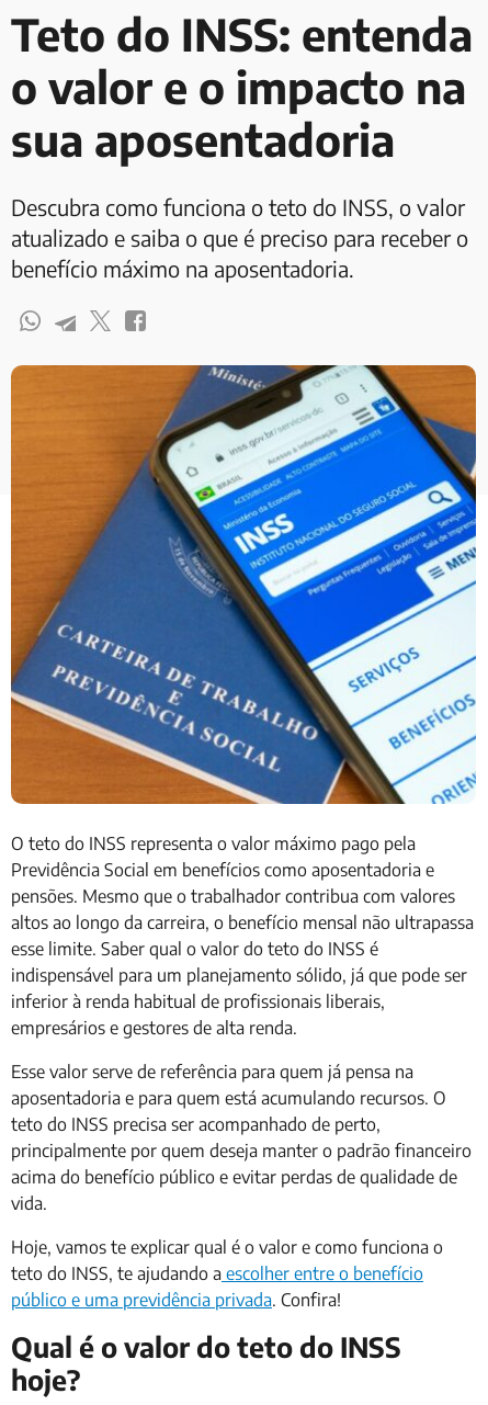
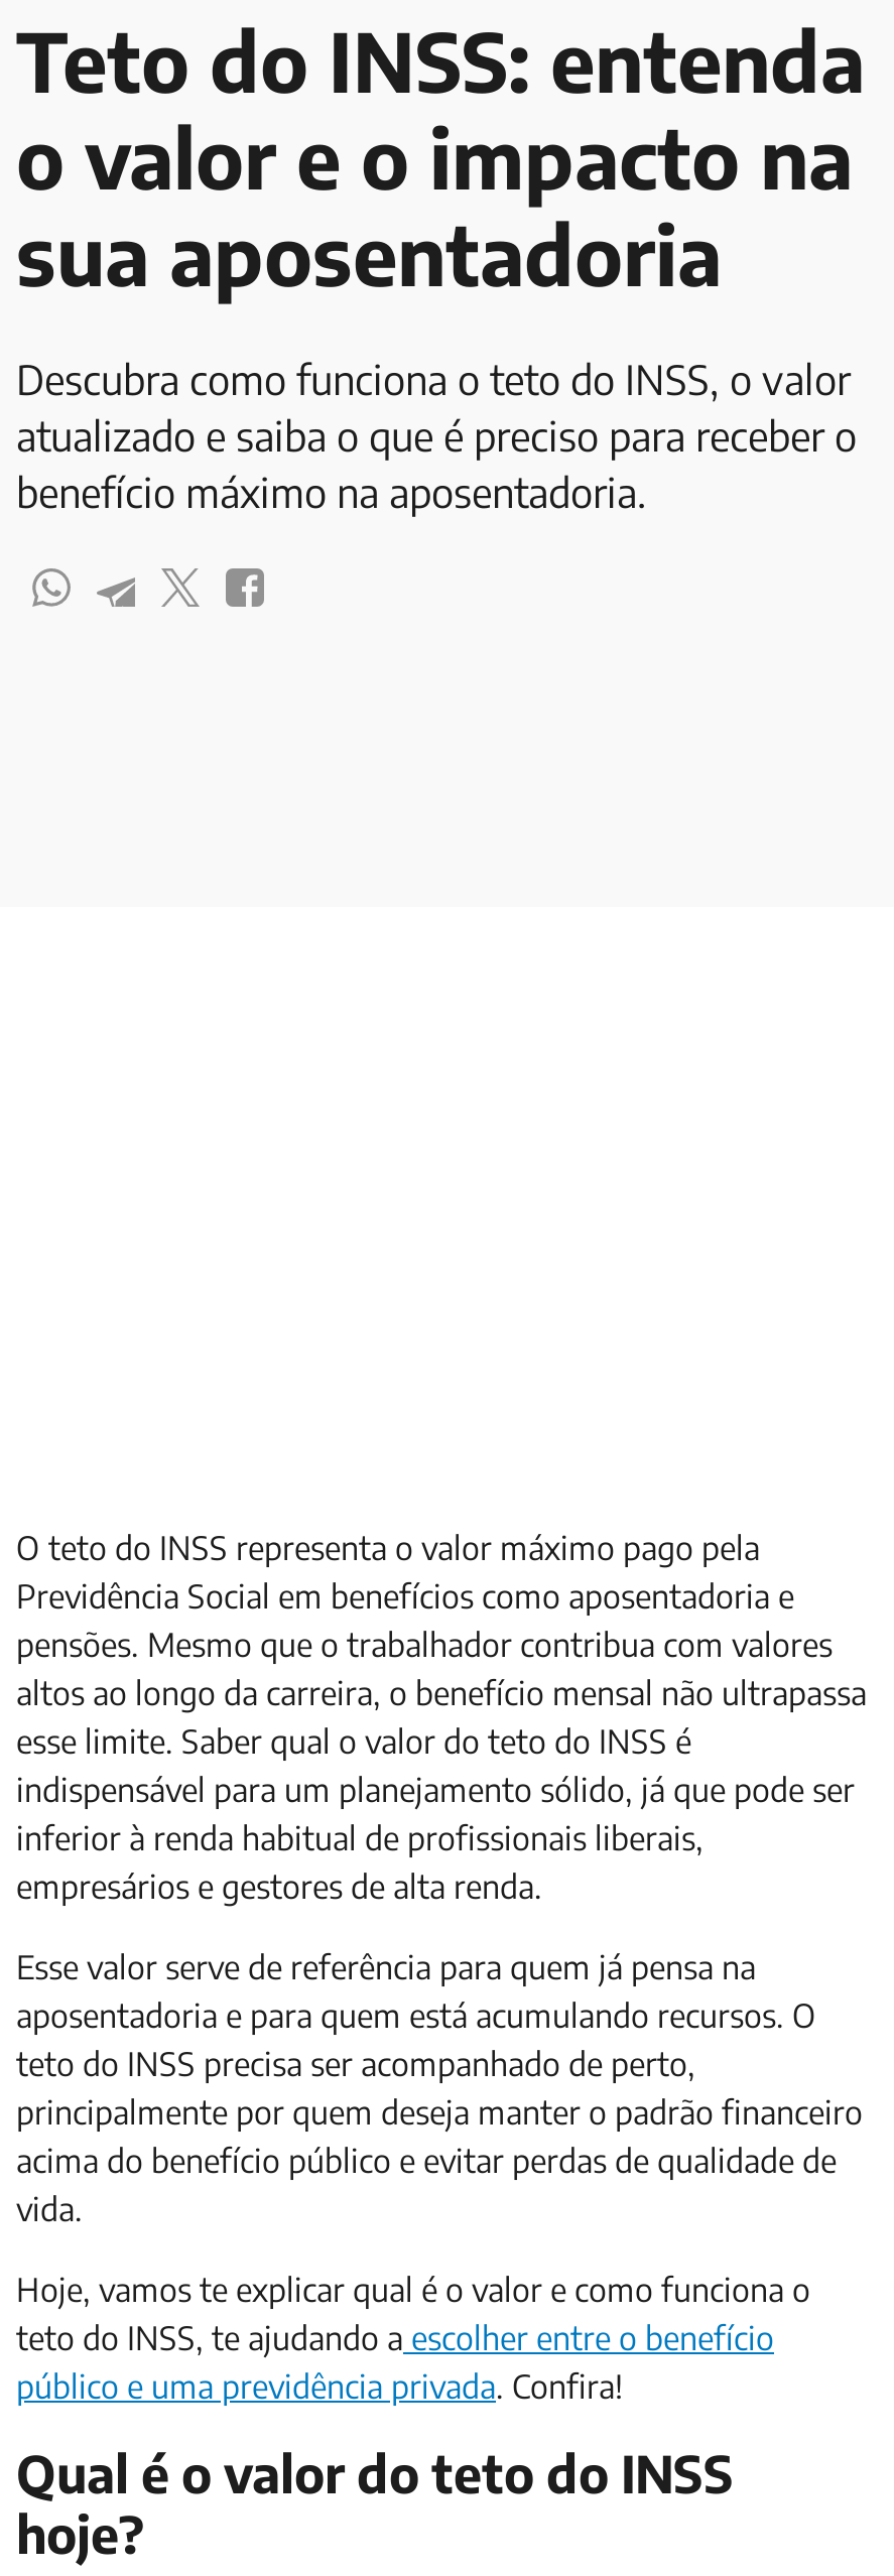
- [image]
